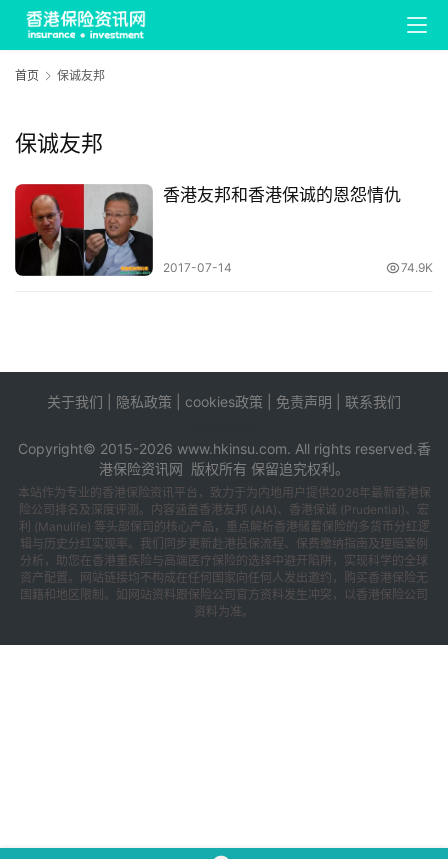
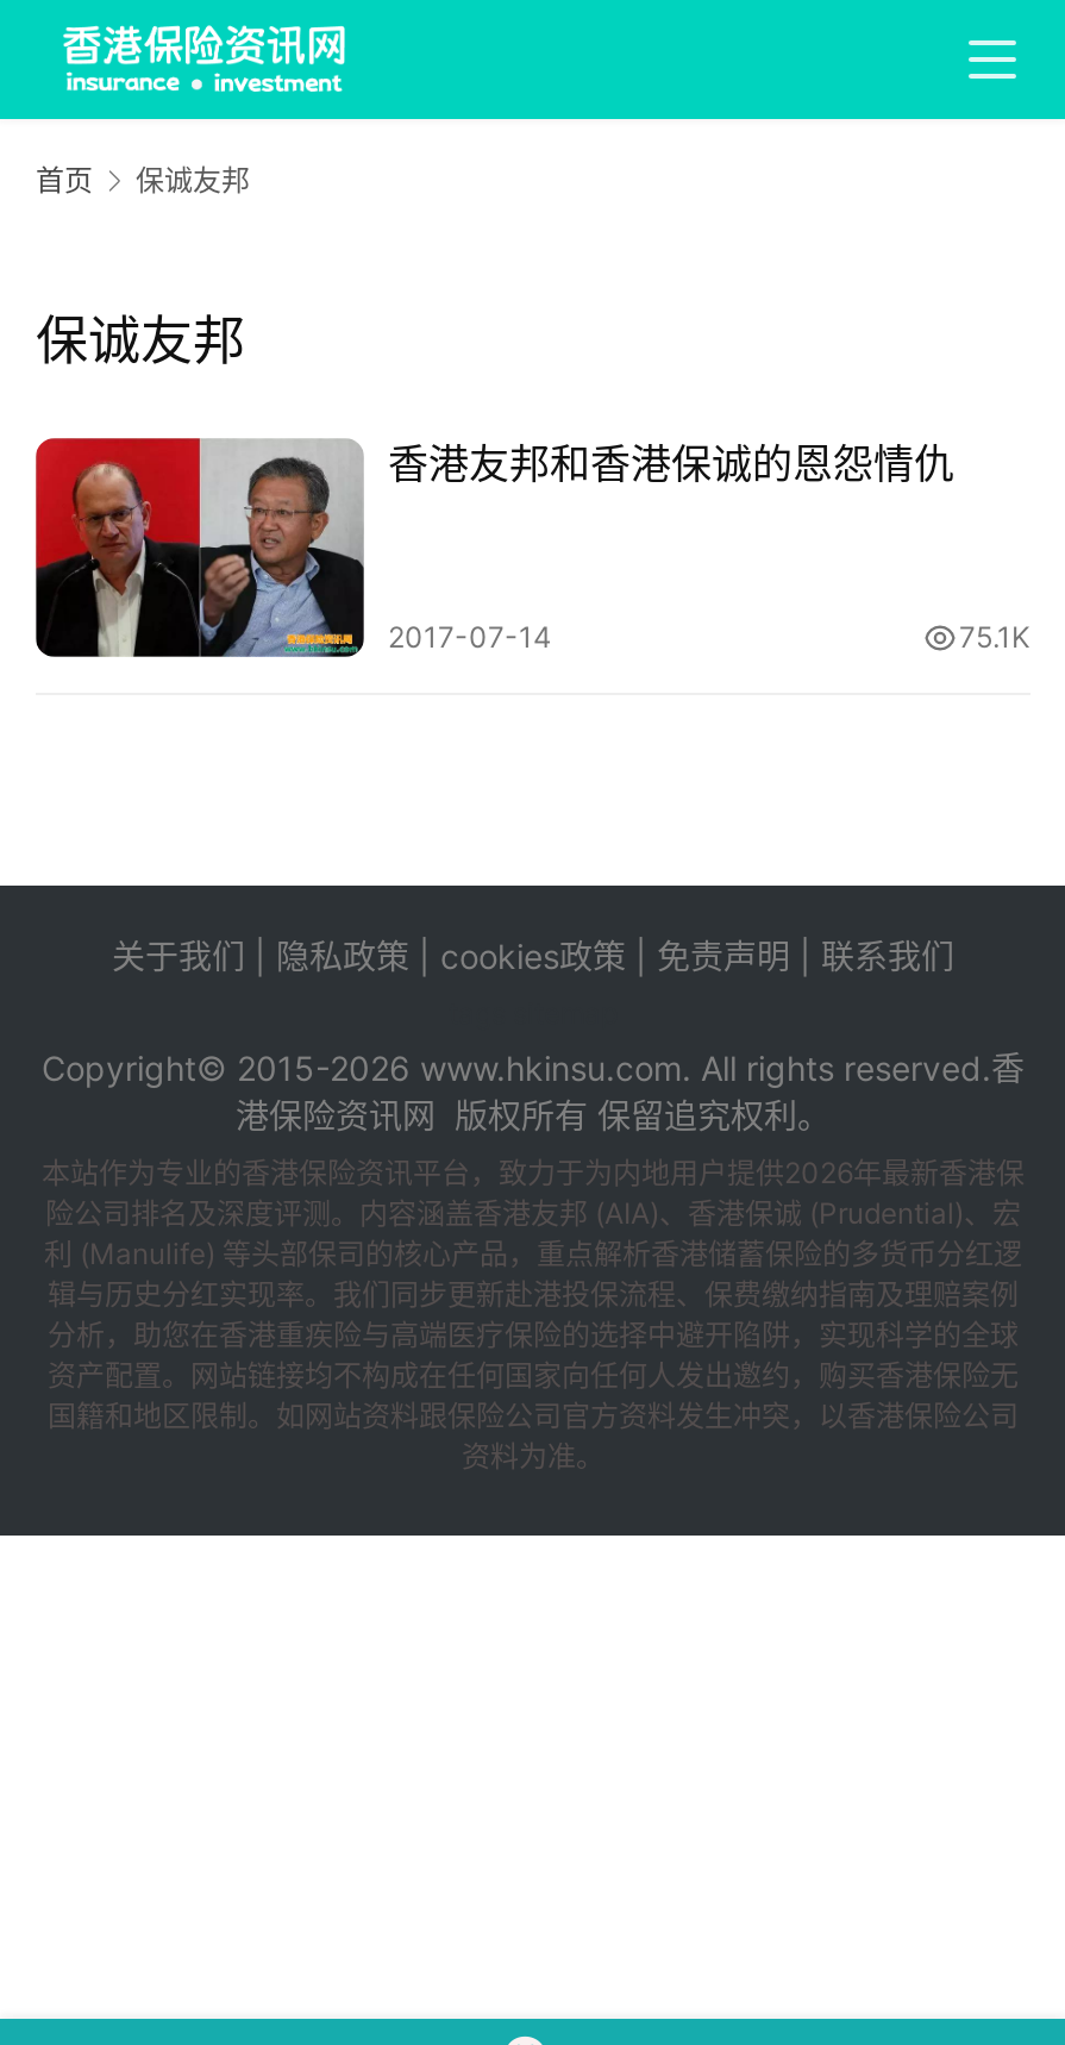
- 74.9K
+ 75.1K
